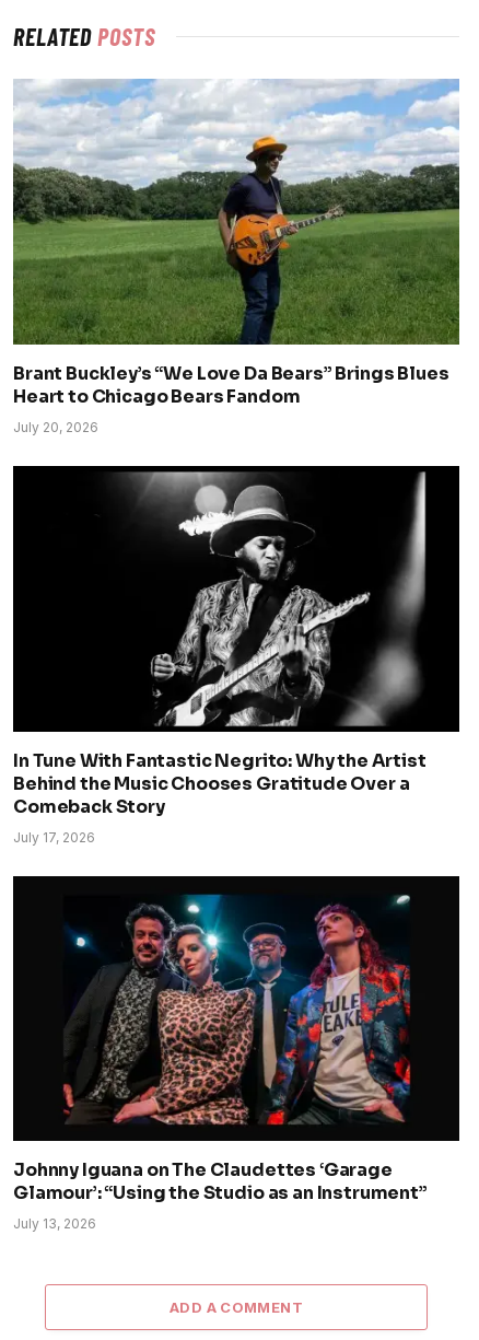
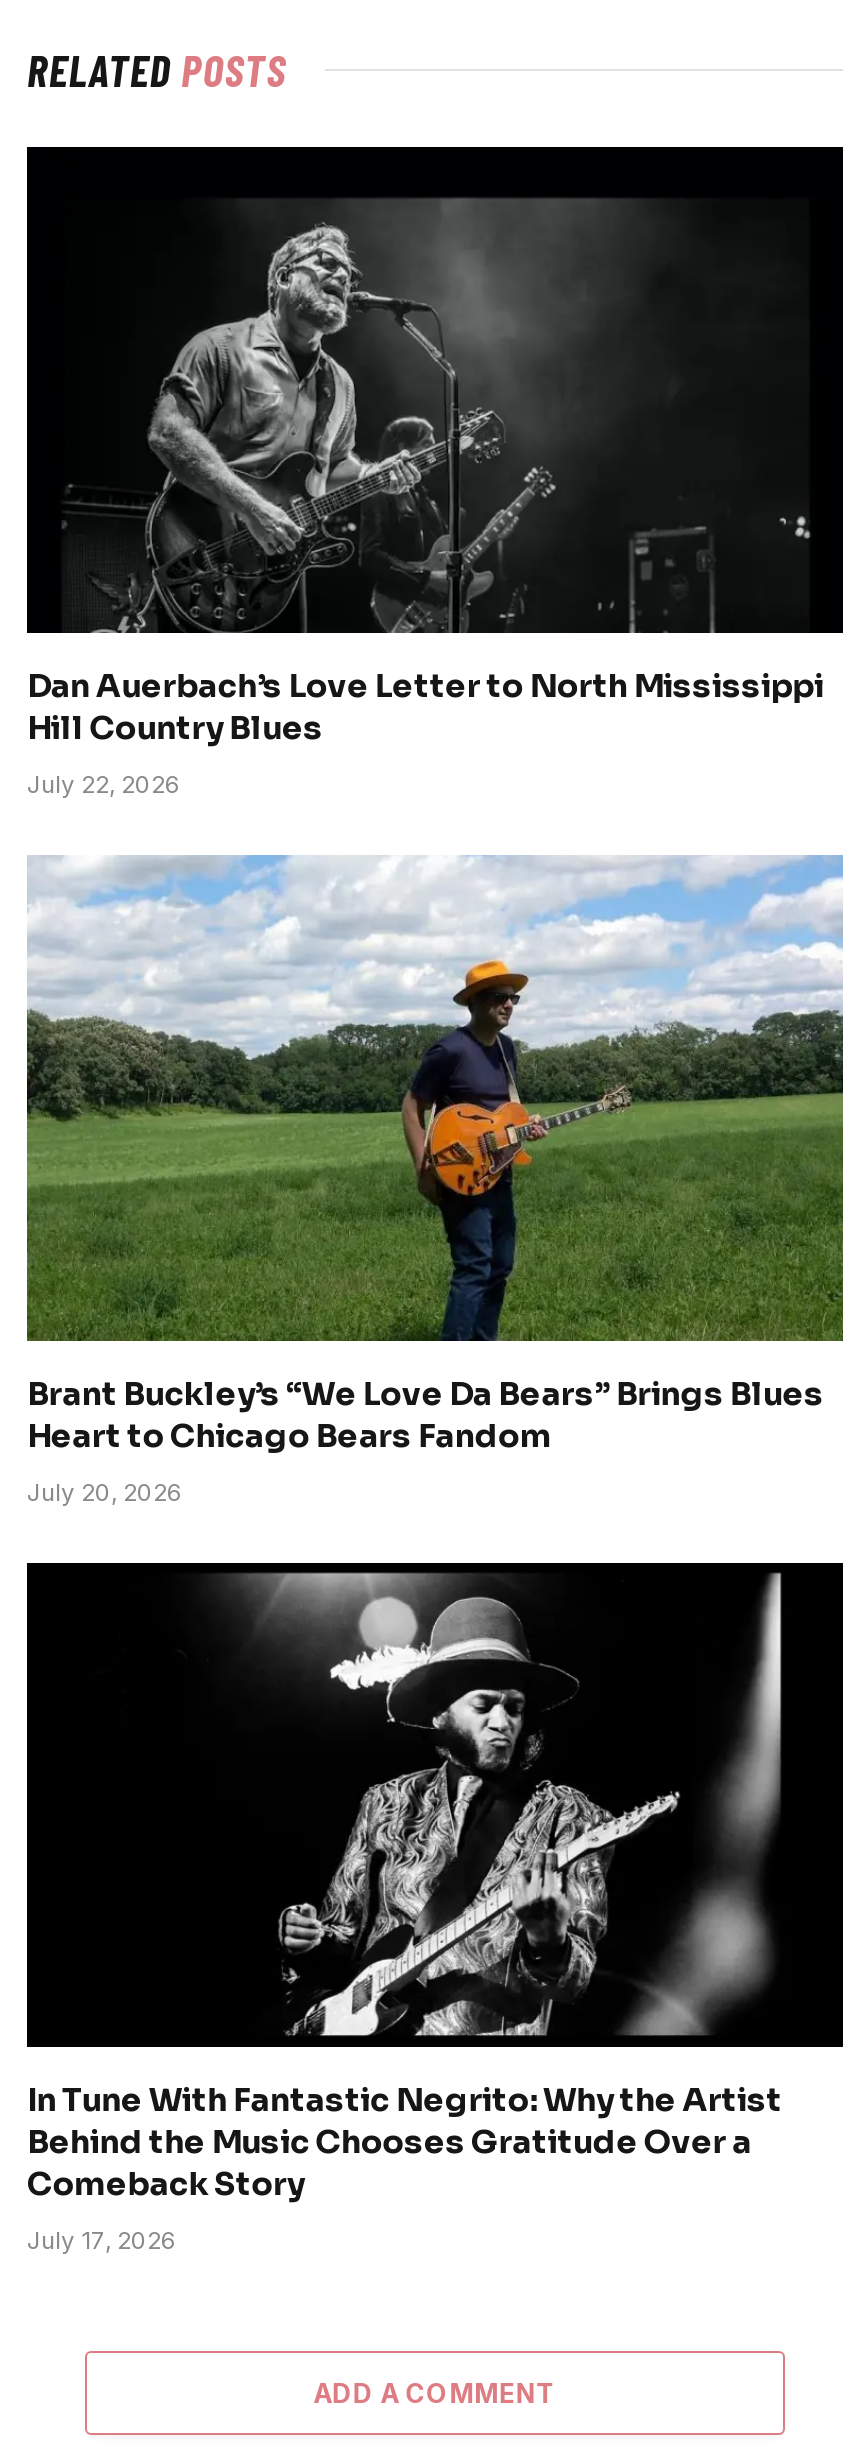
+ [image]
+ Dan Auerbach’s Love Letter to North Mississippi
+ Hill Country Blues
+ July 22, 2026

moved down: [image] | Brant Buckley’s “We Love Da Bears” Brings Blues | Heart to Chicago Bears Fandom | July 20, 2026 | In Tune With Fantastic Negrito: Why the Artist | Behind the Music Chooses Gratitude Over a | Comeback Story | July 17, 2026

- [image]
- Johnny Iguana on The Claudettes ‘Garage
- Glamour’: “Using the Studio as an Instrument”
- July 13, 2026
